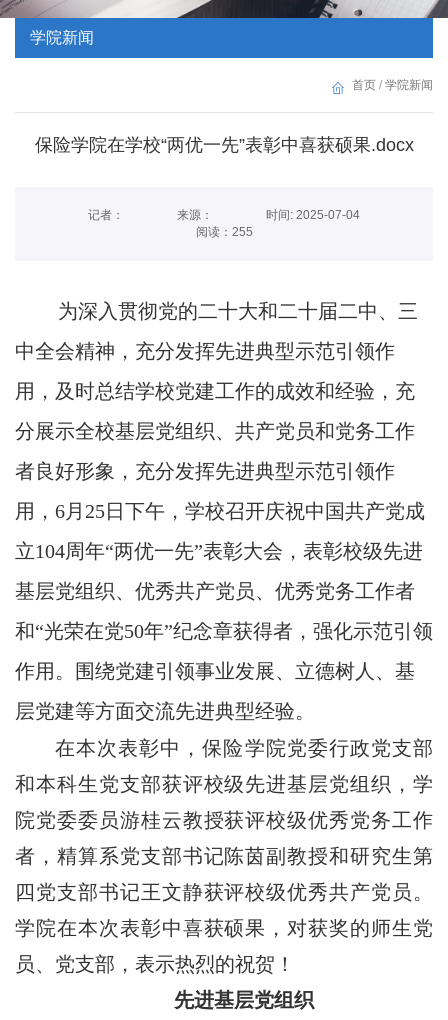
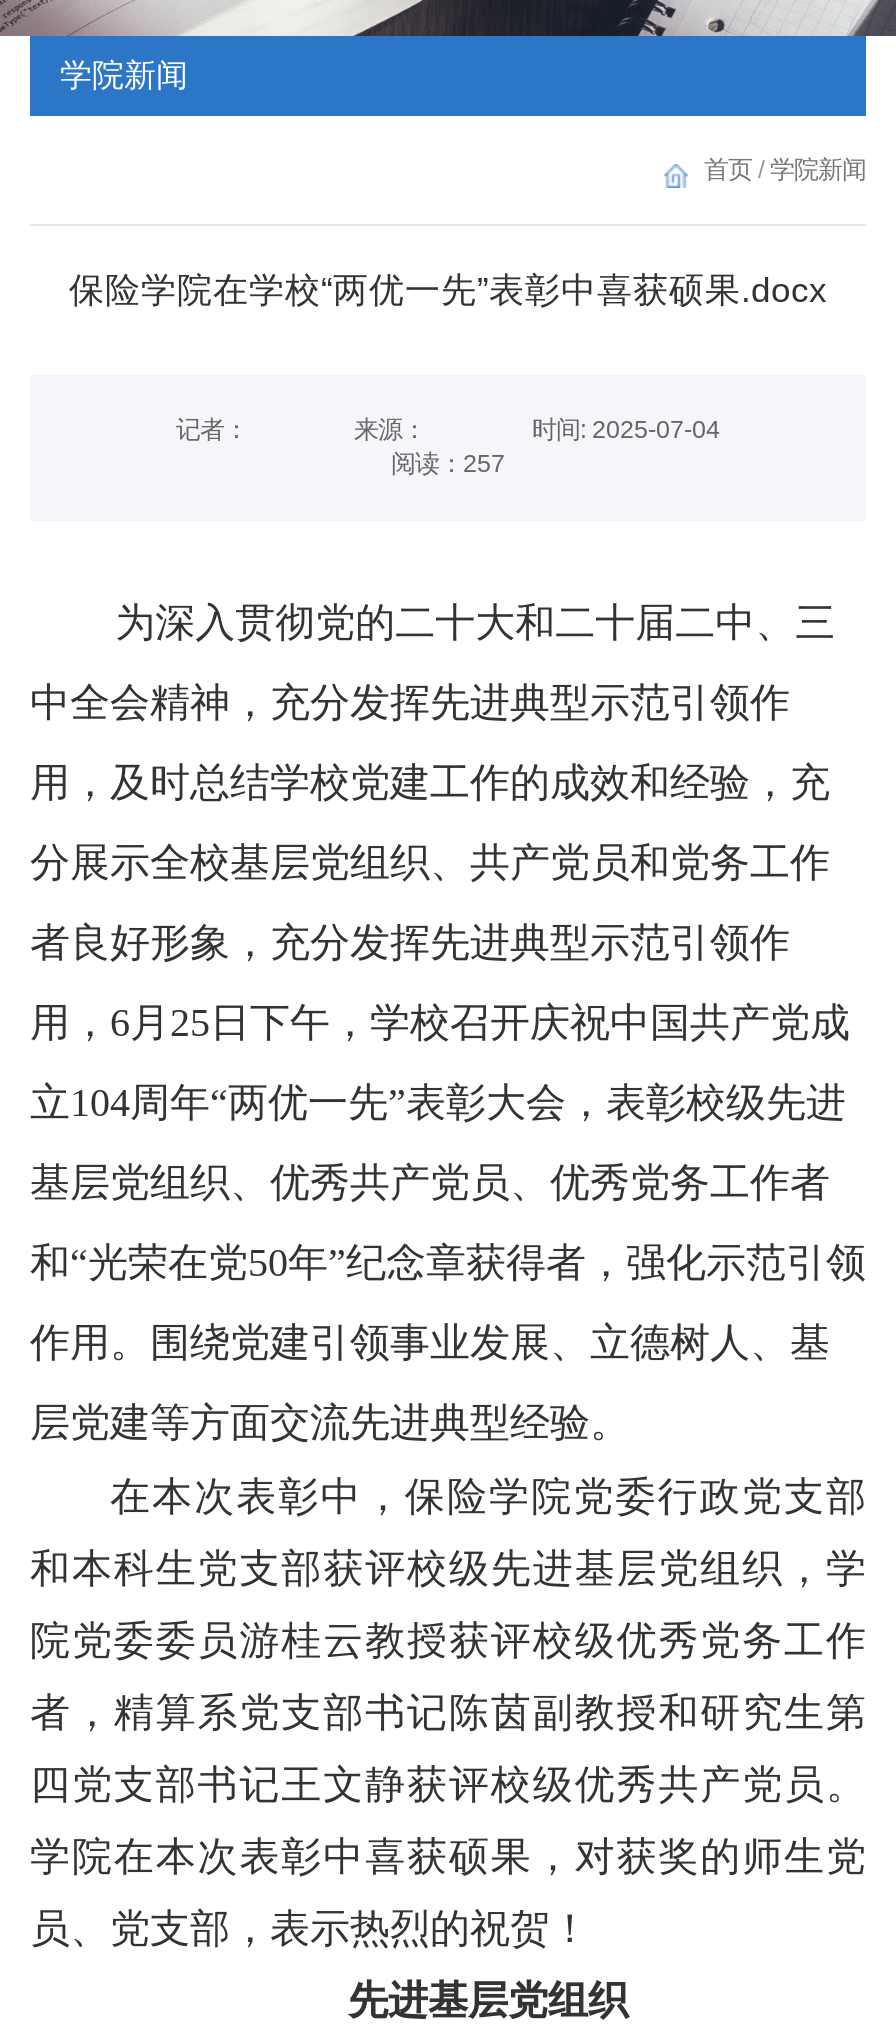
- 阅读：255
+ 阅读：257
